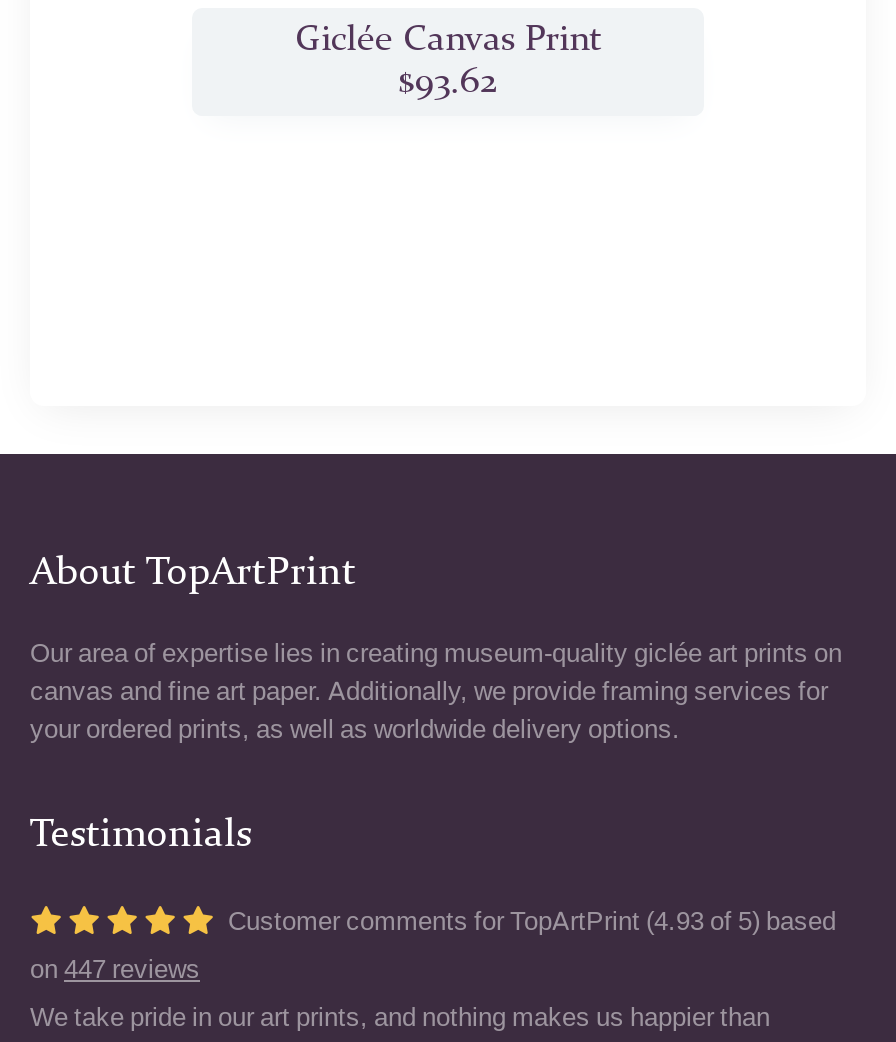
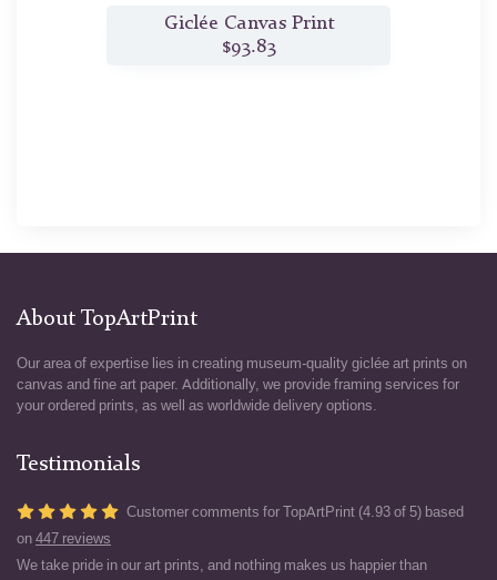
- $93.62
+ $93.83
